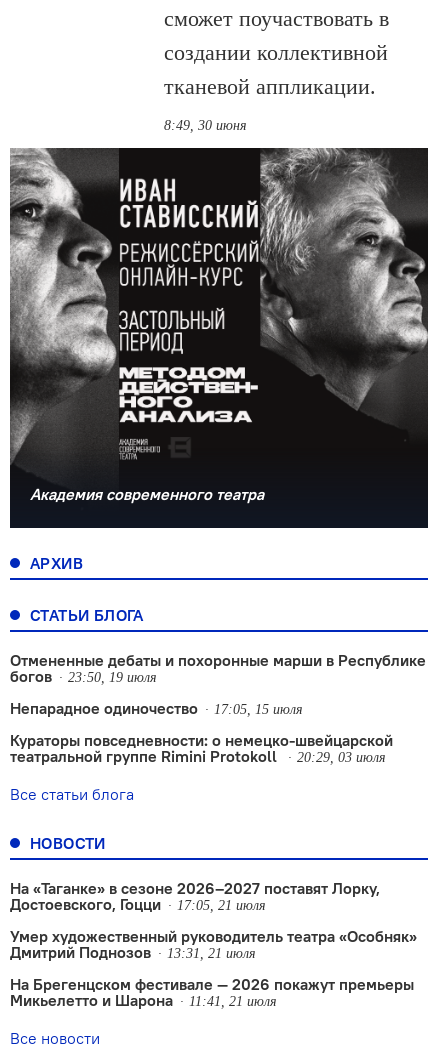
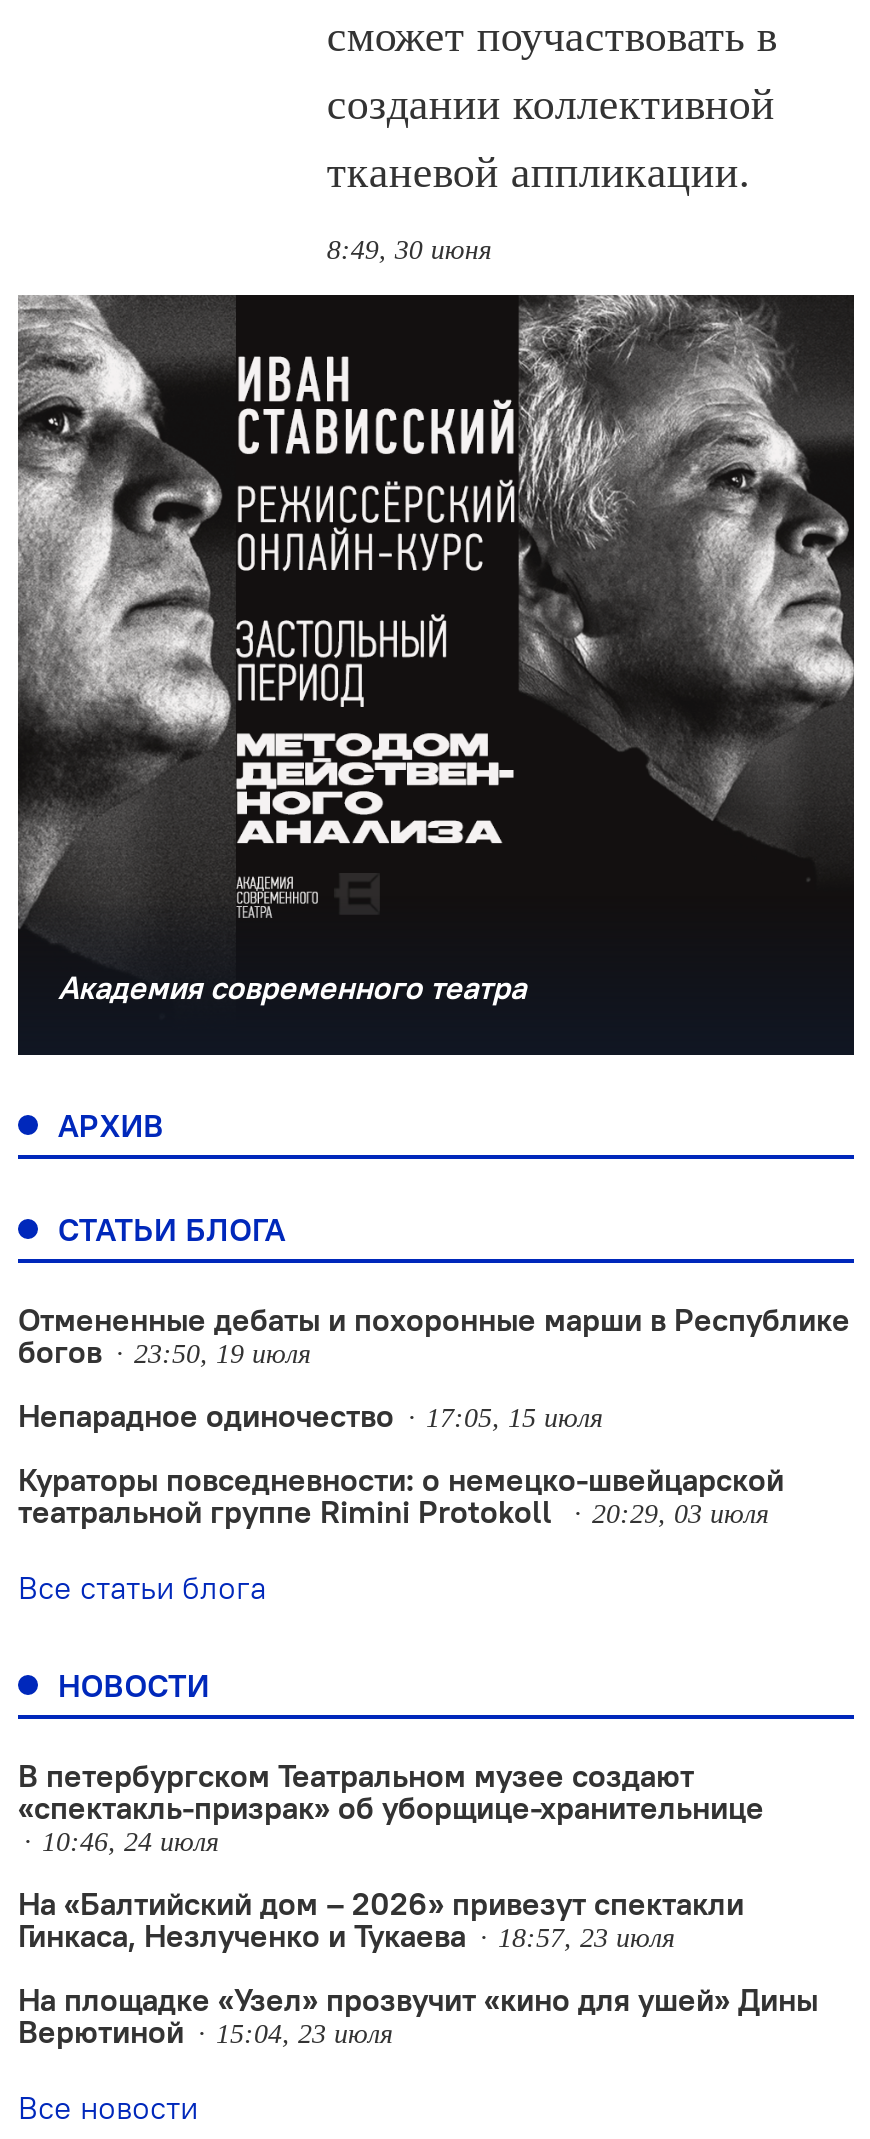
- На «Таганке» в сезоне 2026–2027 поставят Лорку,
- Достоевского, Гоцци
- 17:05, 21 июля
+ В петербургском Театральном музее создают
+ «спектакль-призрак» об уборщице-хранительнице
+ 10:46, 24 июля

- Умер художественный руководитель театра «Особняк»
- Дмитрий Поднозов
- 13:31, 21 июля
+ На «Балтийский дом – 2026» привезут спектакли
+ Гинкаса, Незлученко и Тукаева
+ 18:57, 23 июля

- На Брегенцском фестивале — 2026 покажут премьеры
- Микьелетто и Шарона
- 11:41, 21 июля
+ На площадке «Узел» прозвучит «кино для ушей» Дины
+ Верютиной
+ 15:04, 23 июля
